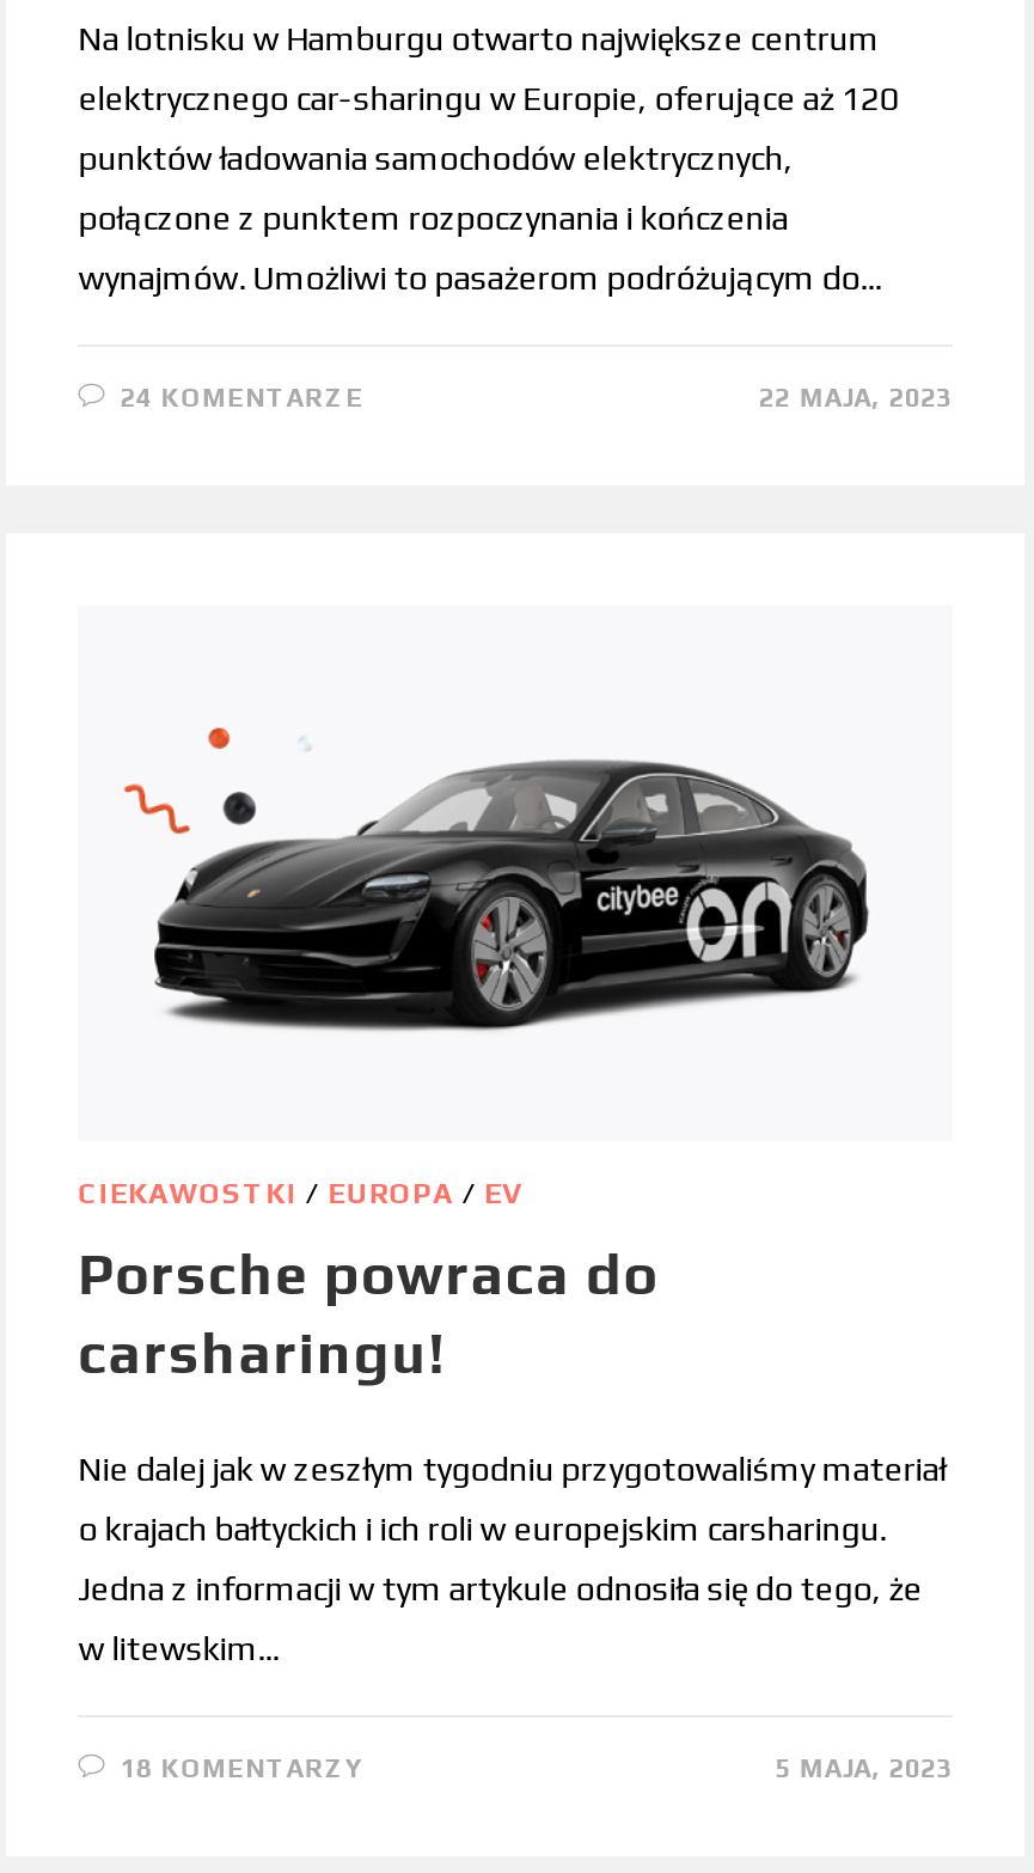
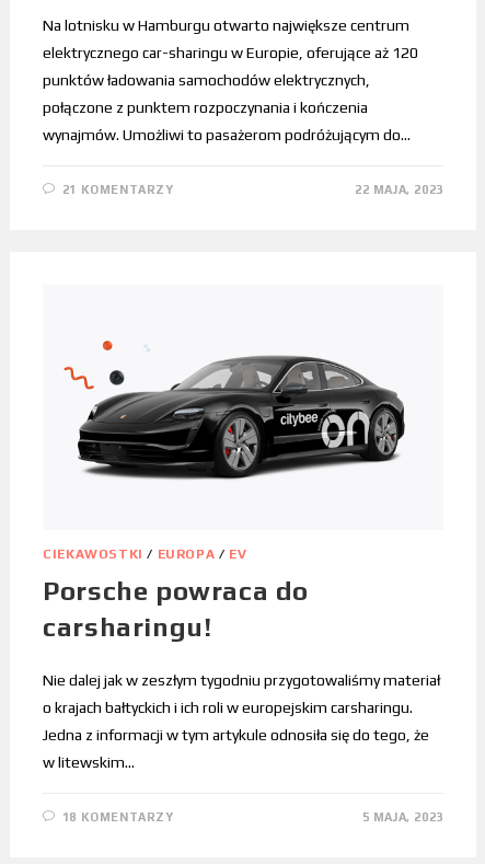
- 24 KOMENTARZE
+ 21 KOMENTARZY
